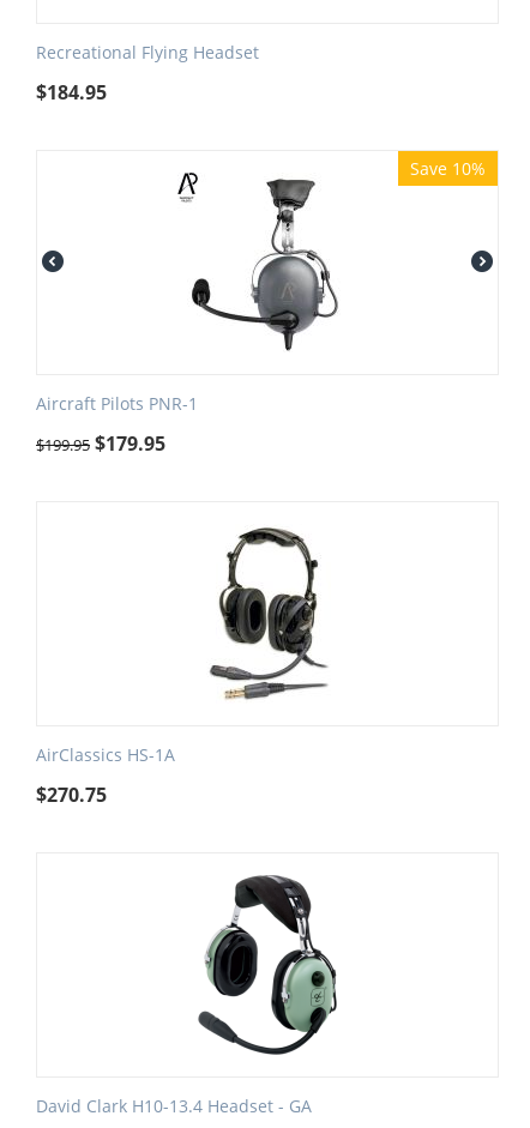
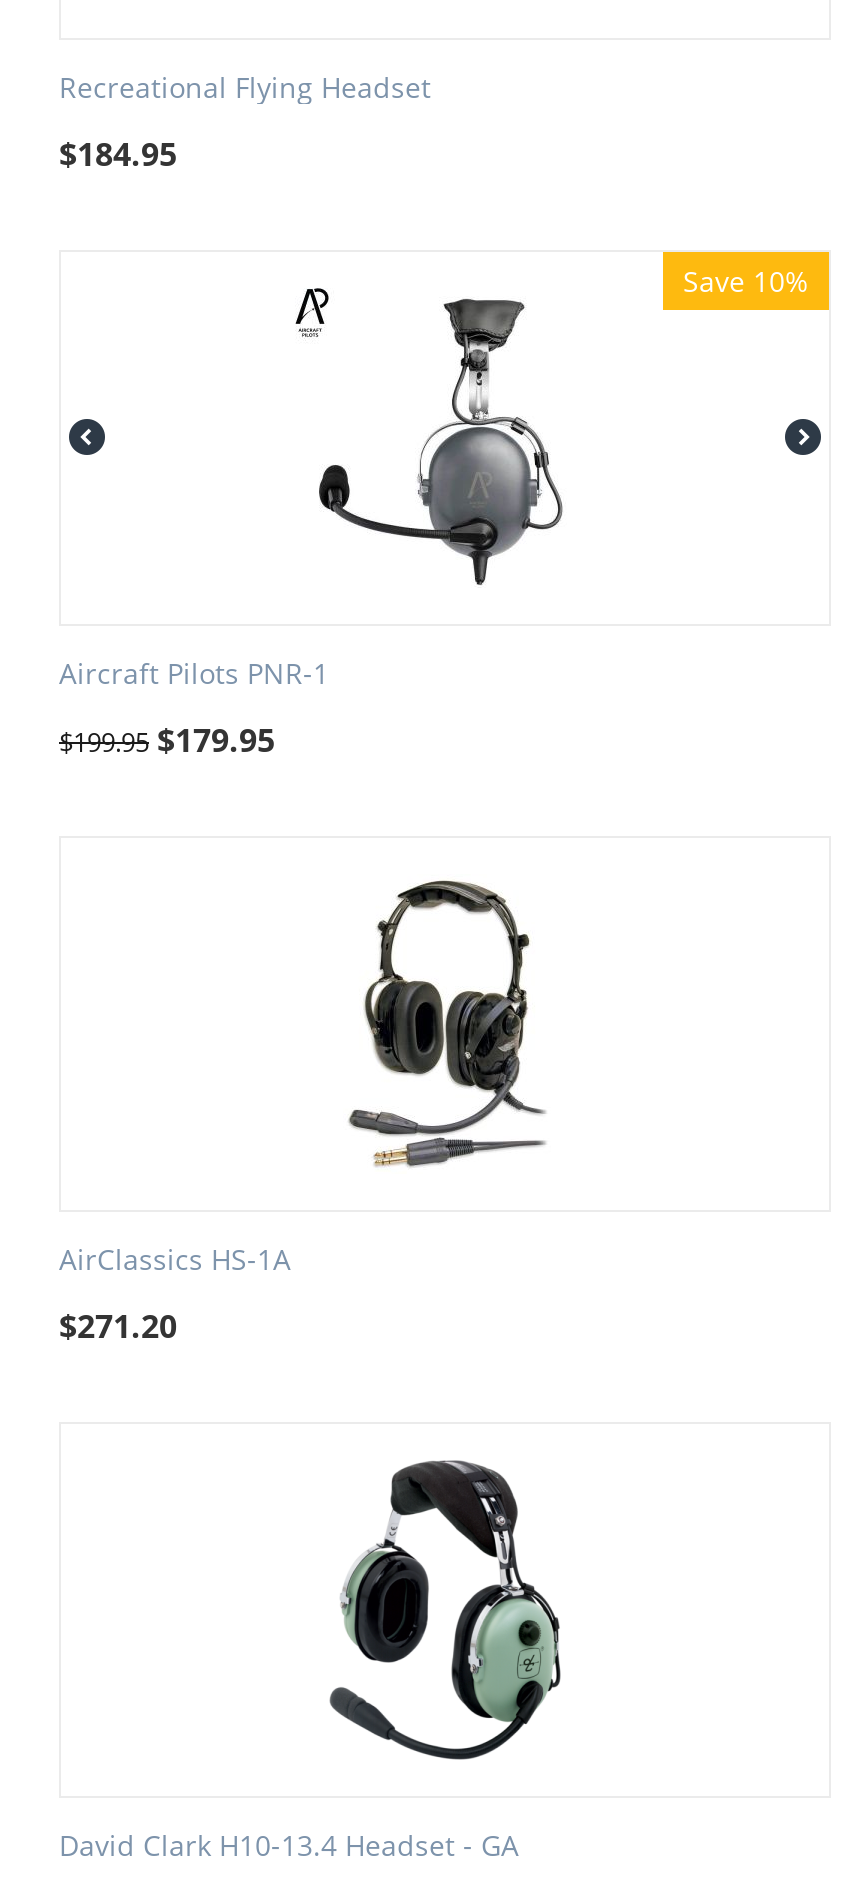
- $270.75
+ $271.20
